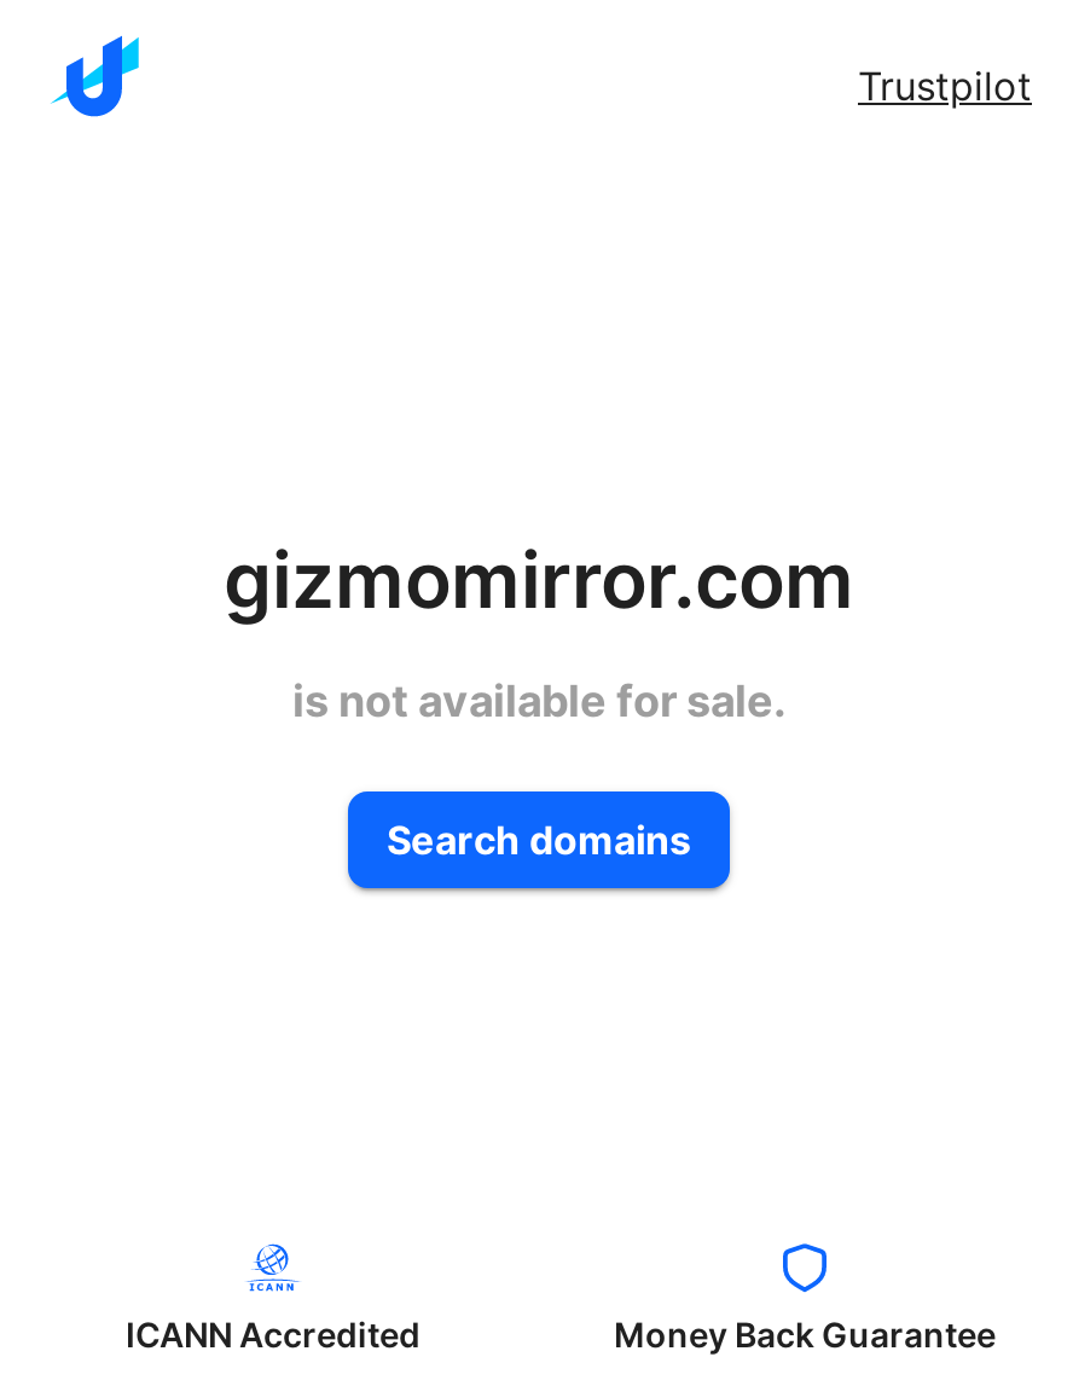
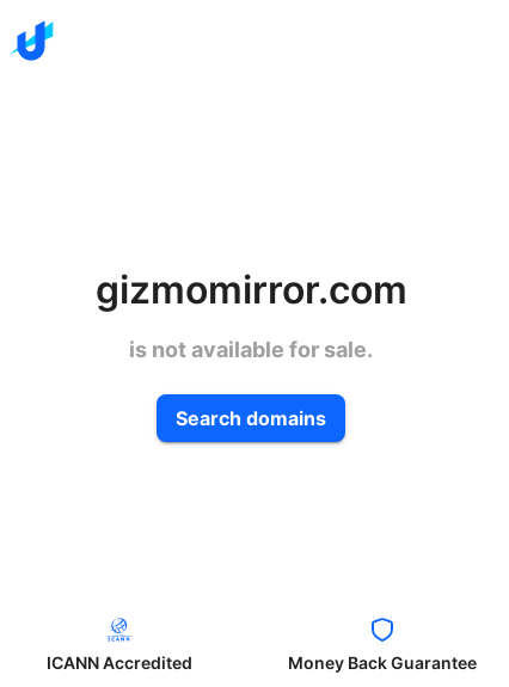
- Trustpilot
